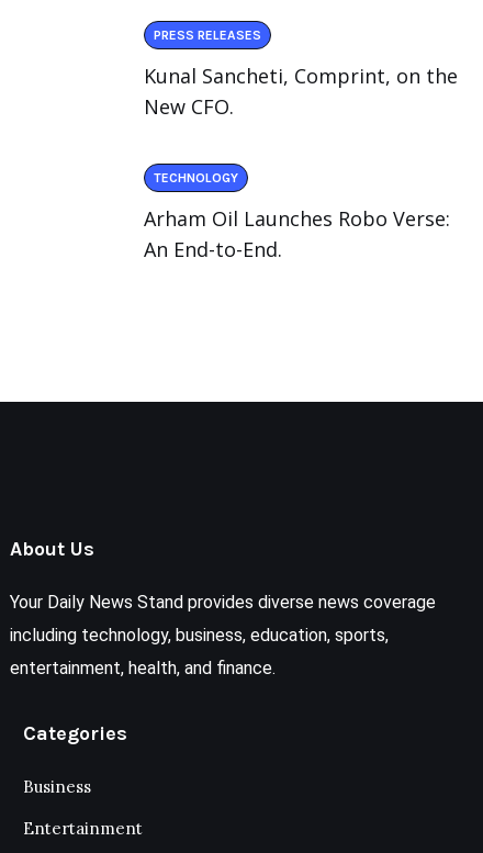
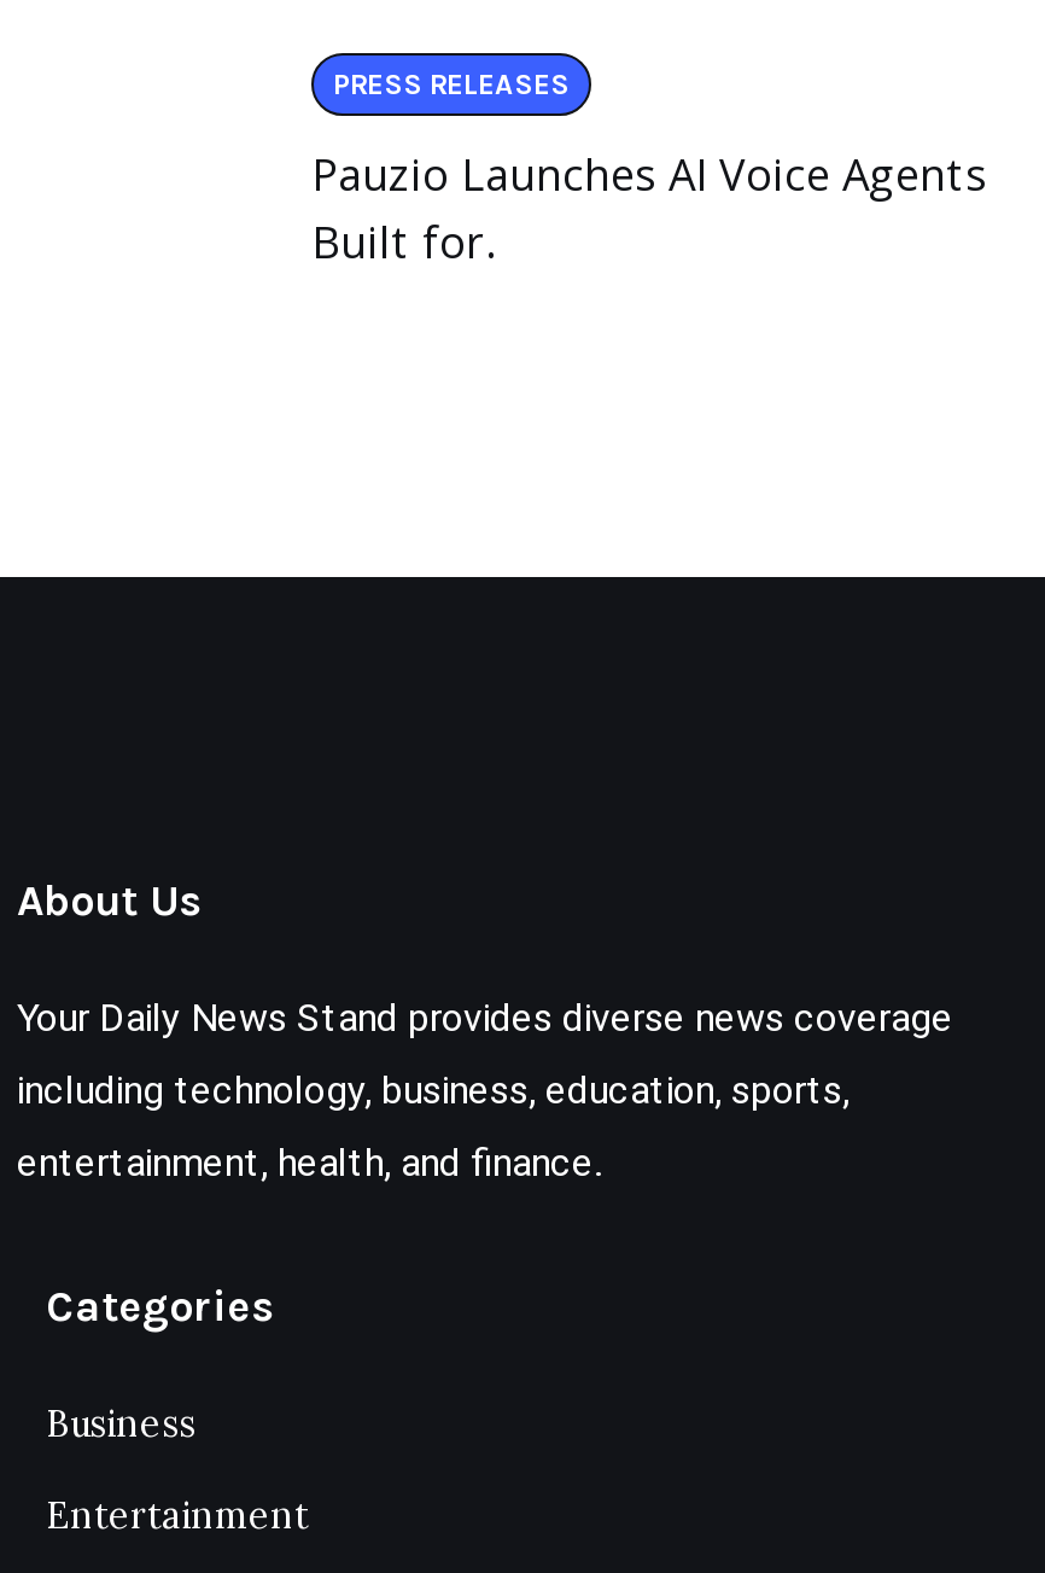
- Kunal Sancheti, Comprint, on the
- New CFO.
- TECHNOLOGY
- Arham Oil Launches Robo Verse:
- An End-to-End.
+ Pauzio Launches AI Voice Agents
+ Built for.
